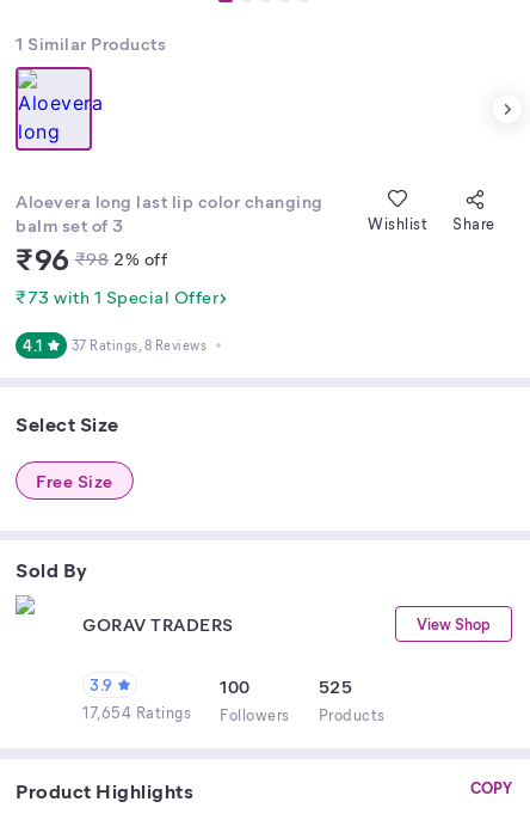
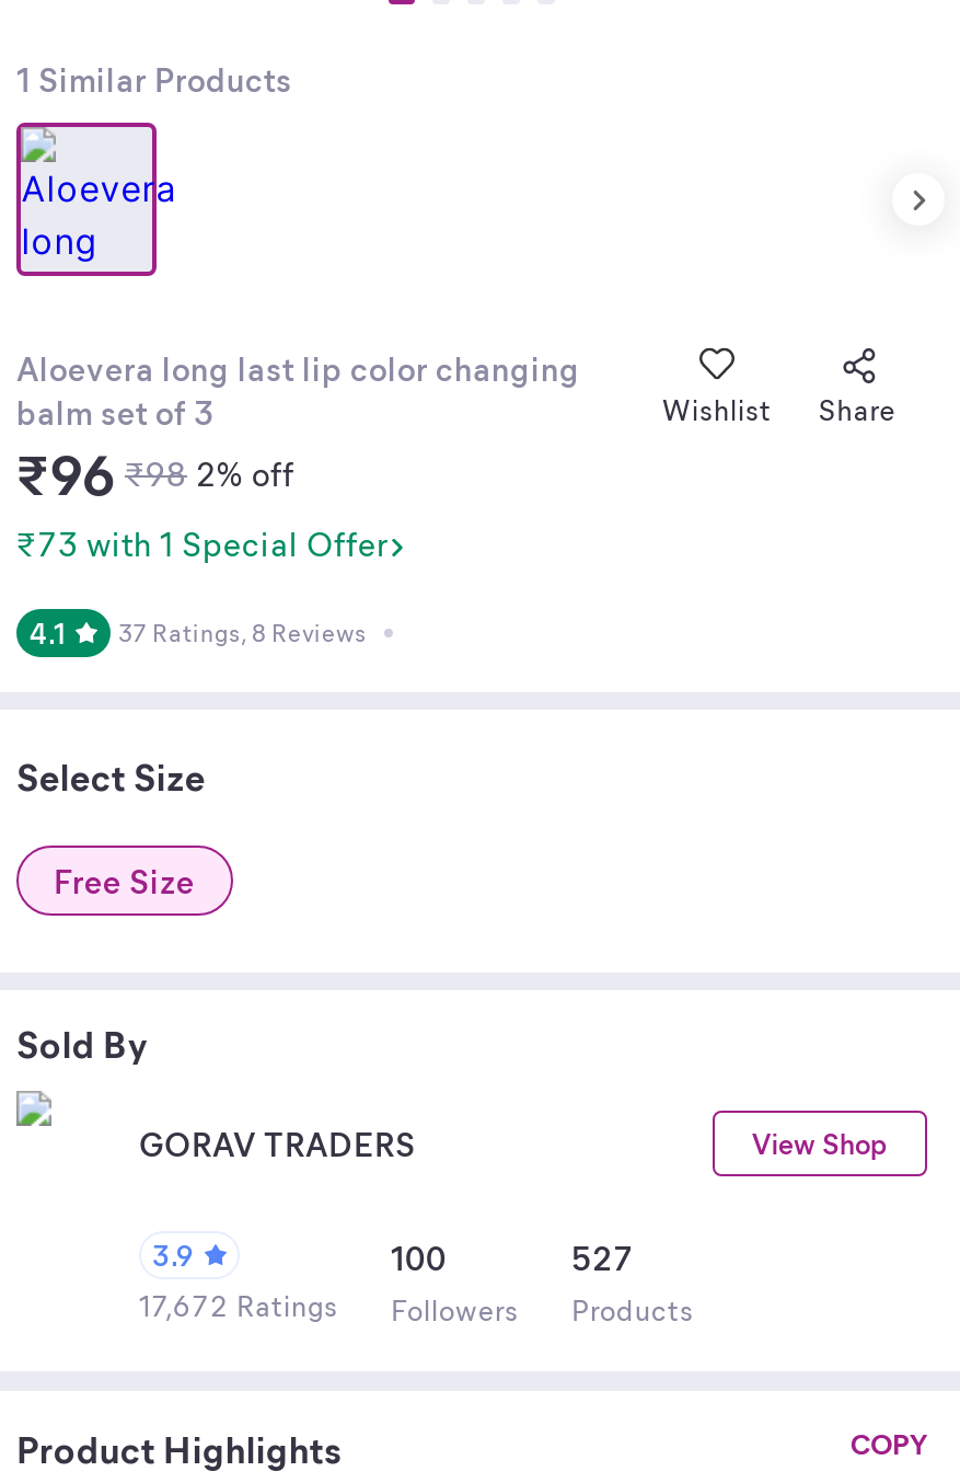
- 525
+ 527

- 17,654 Ratings Followers Products
+ 17,672 Ratings Followers Products
